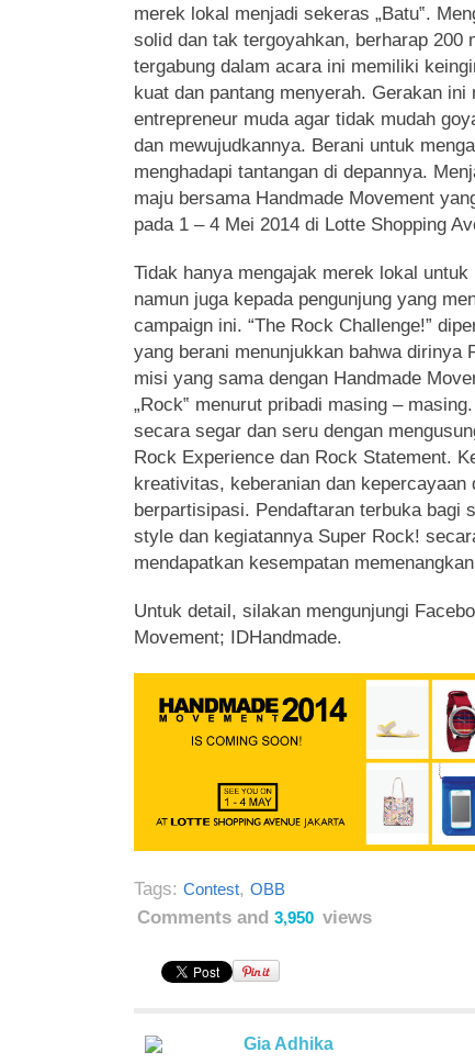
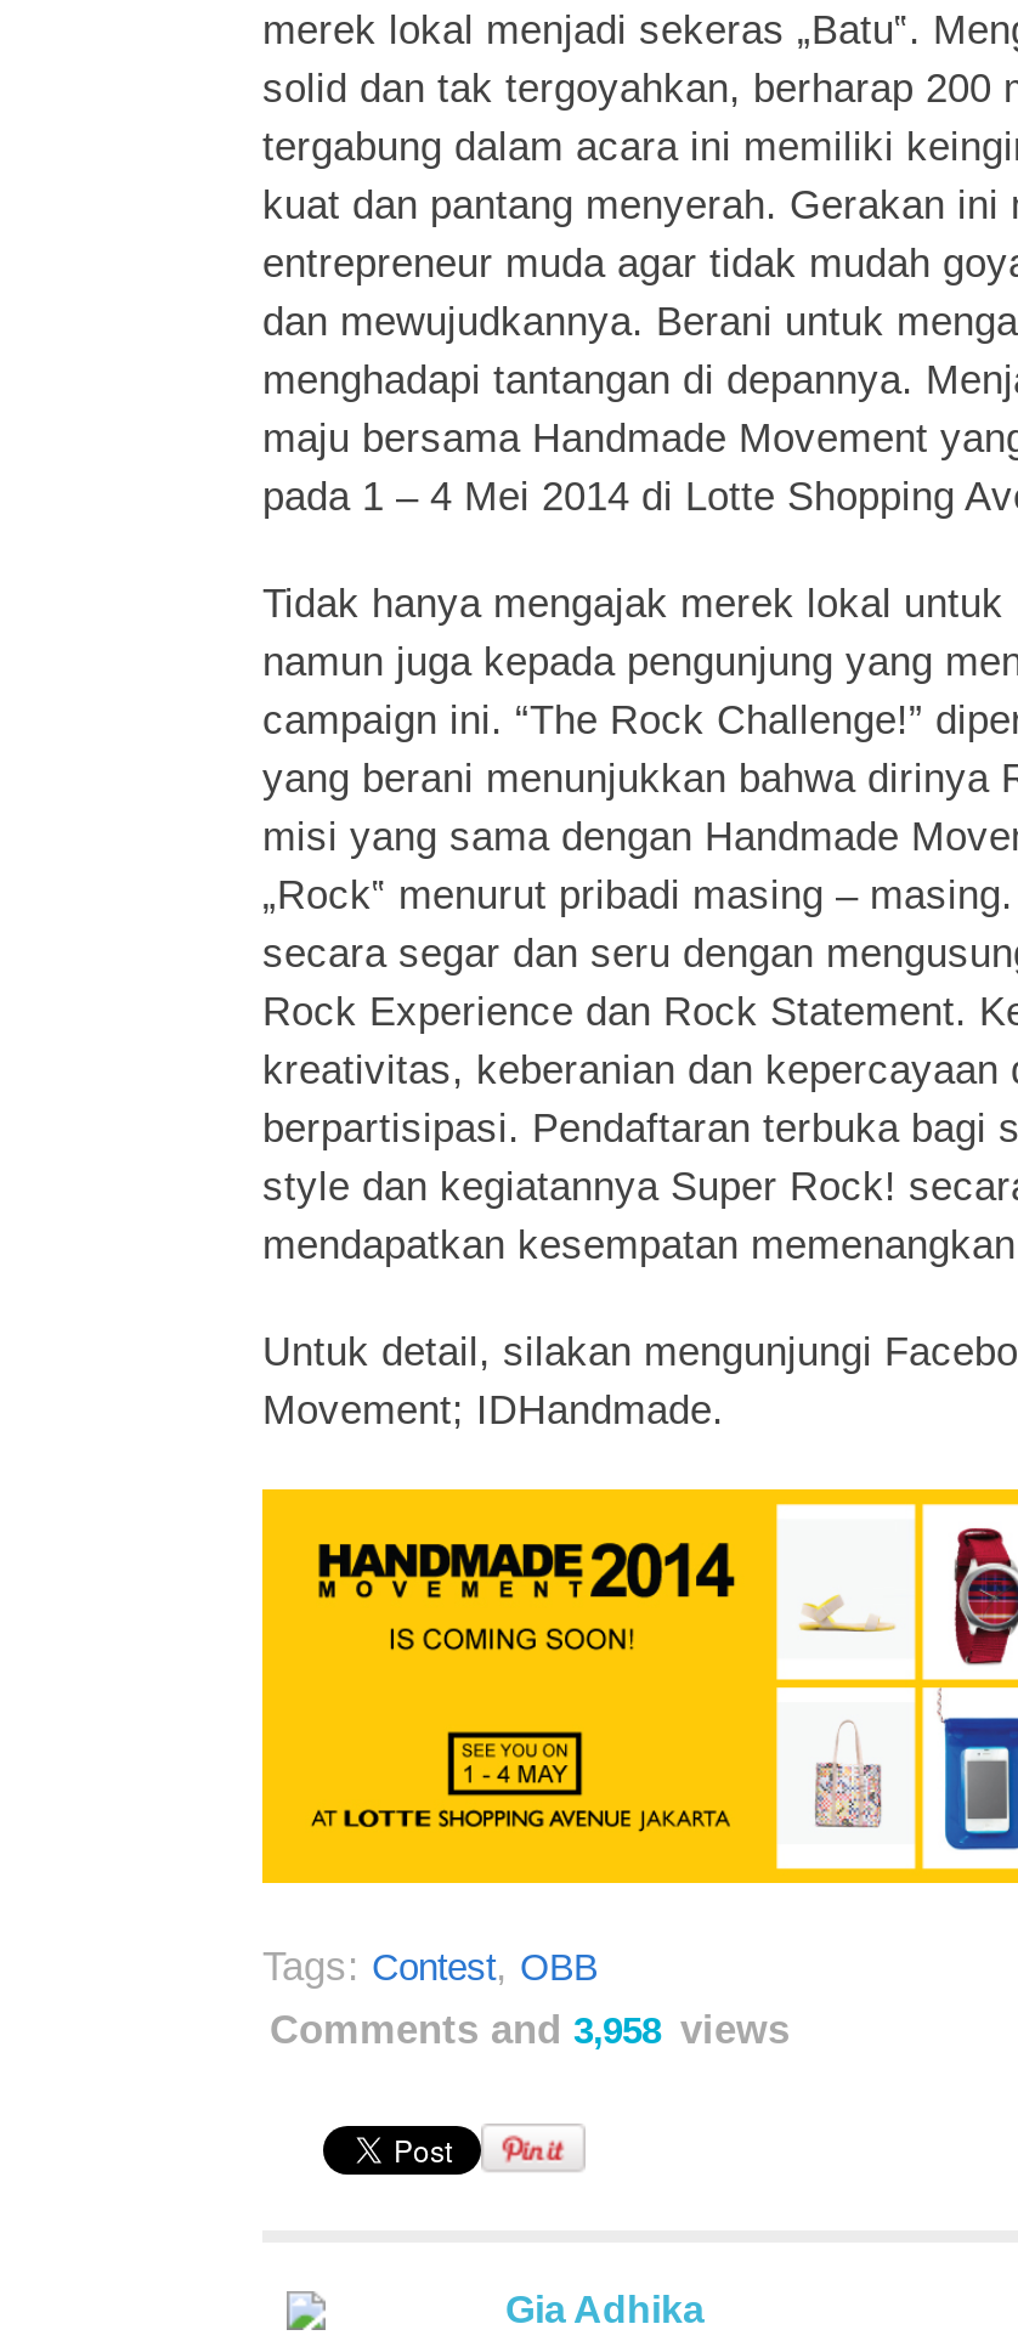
- Comments and 3,950 views
+ Comments and 3,958 views
